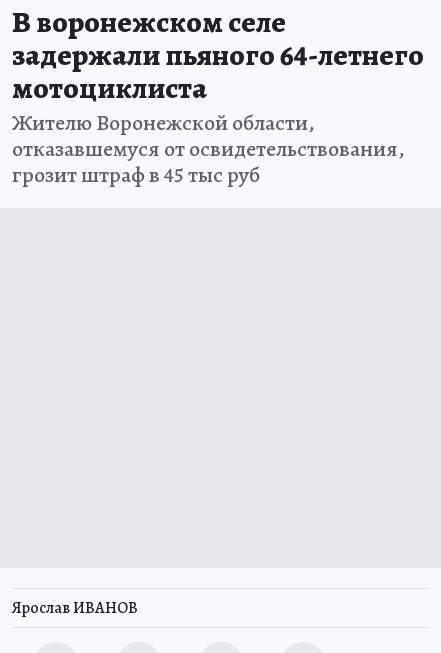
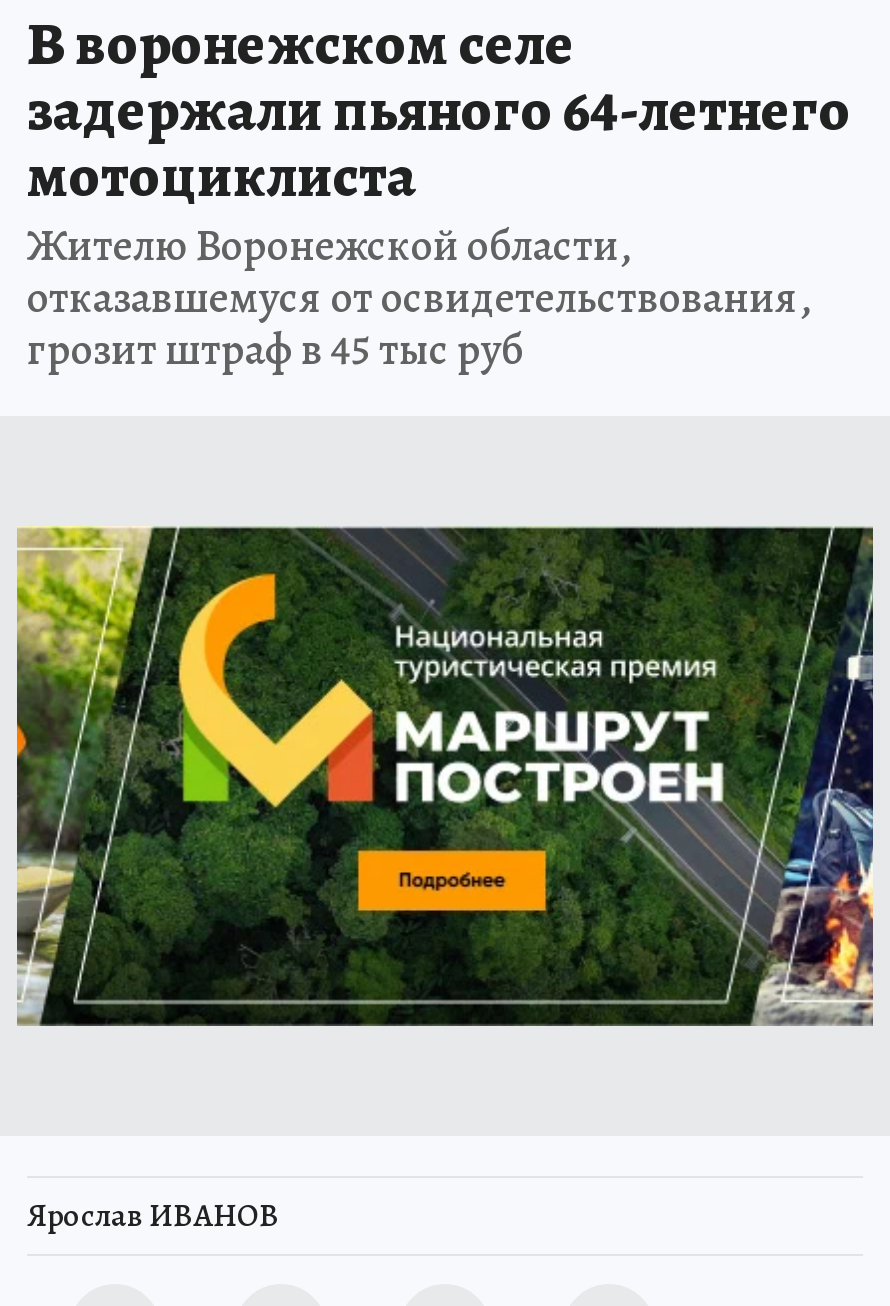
+ [image]
